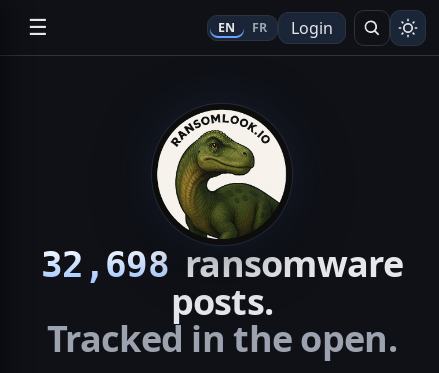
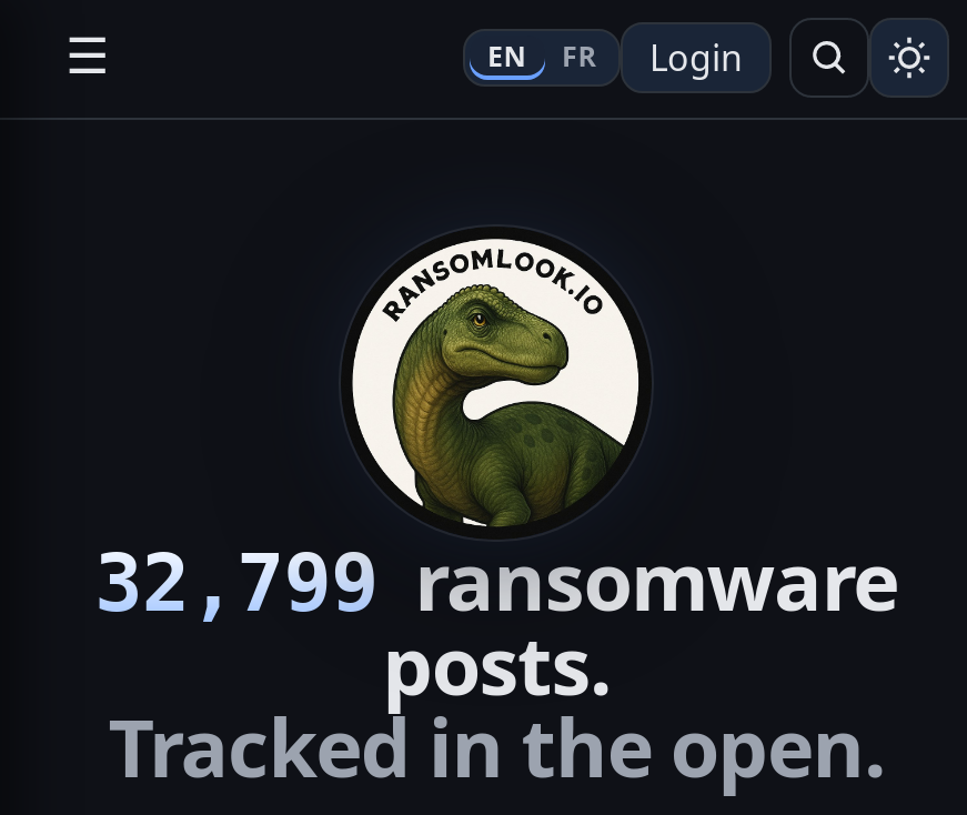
- 32,698 ransomware
+ 32,799 ransomware
